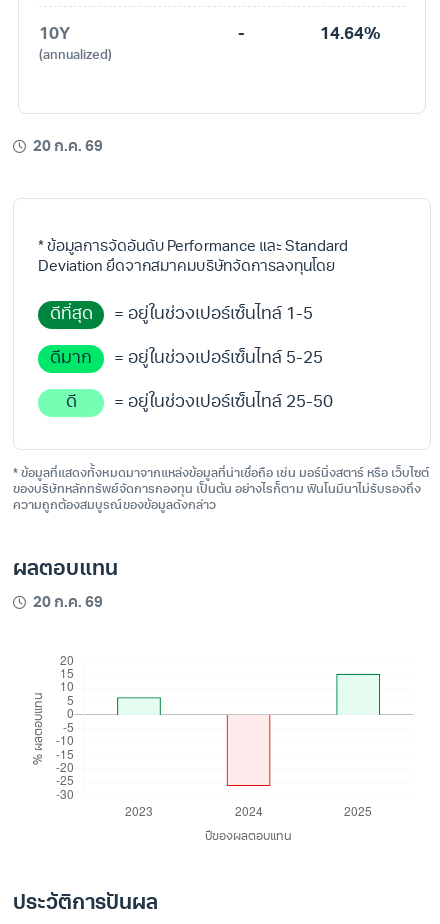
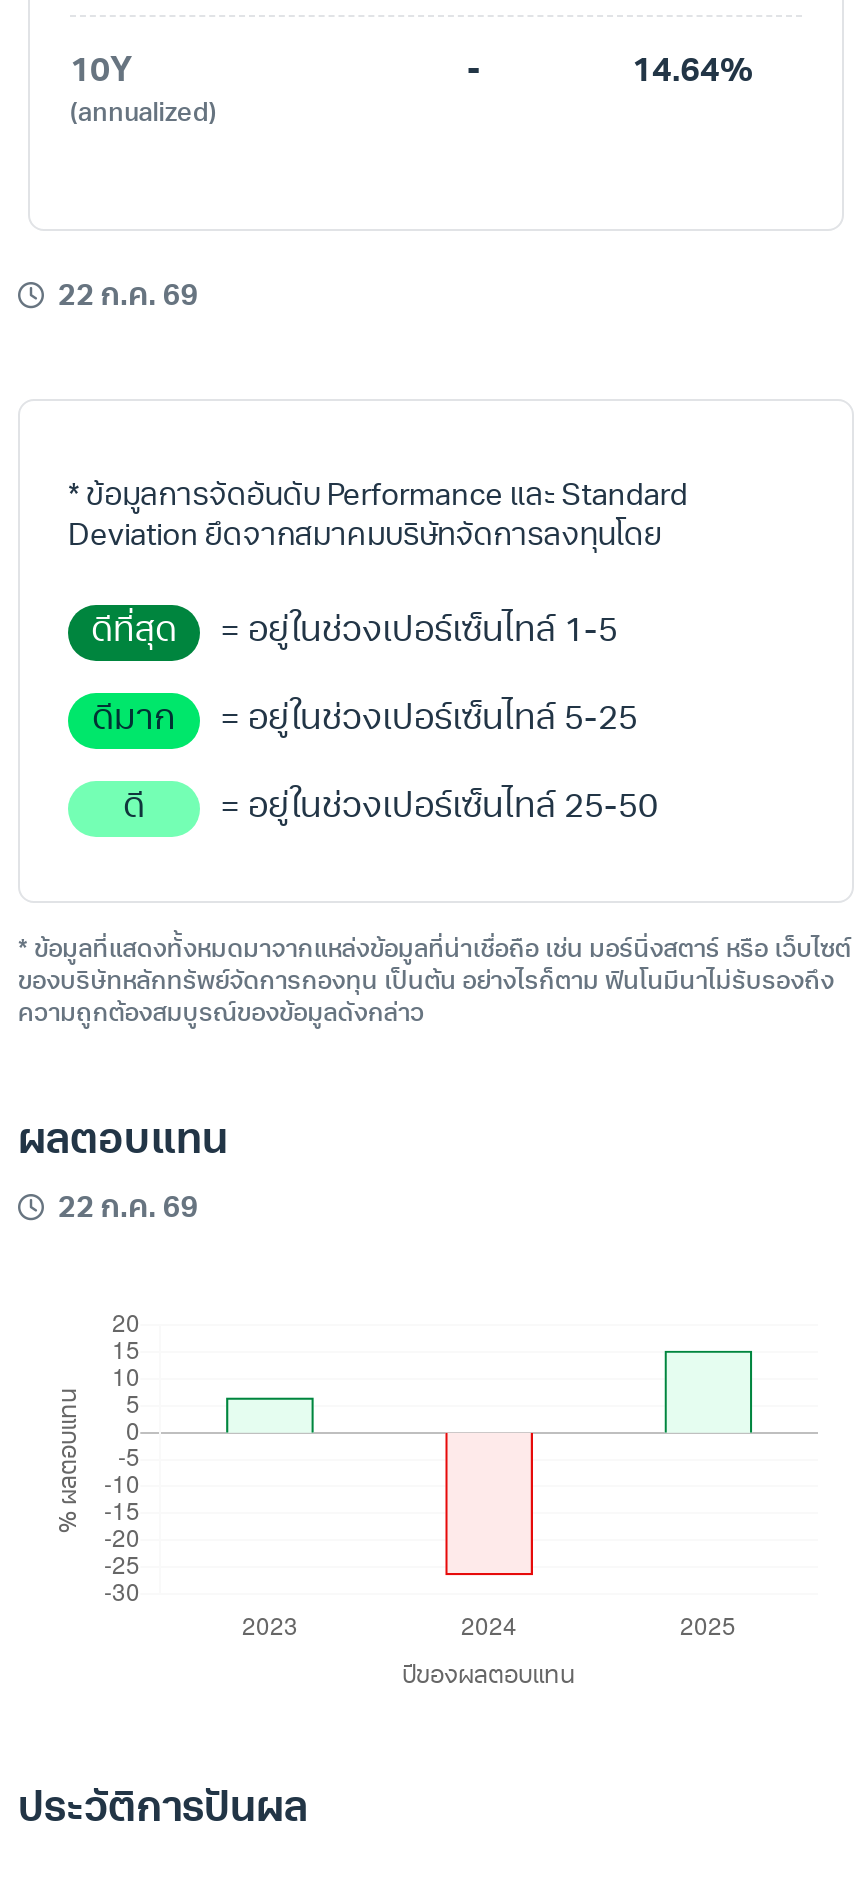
- 20 ก.ค. 69
+ 22 ก.ค. 69

- 20 ก.ค. 69
+ 22 ก.ค. 69
